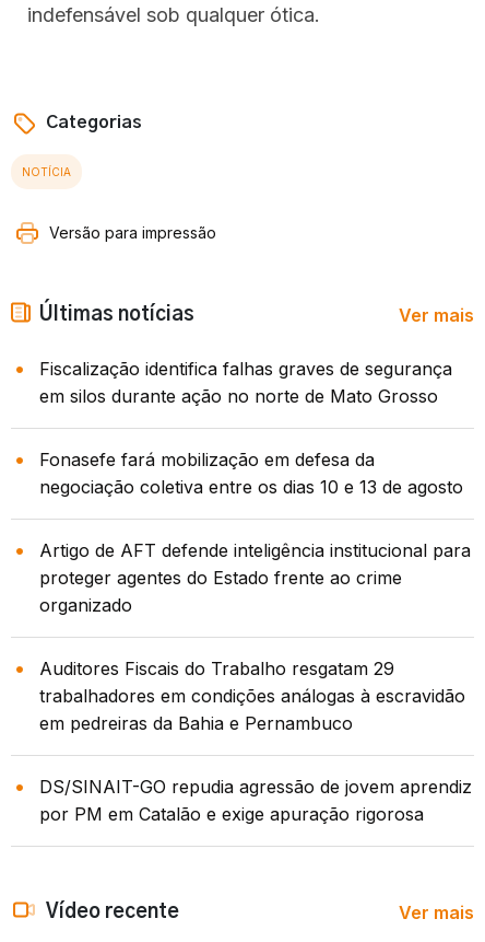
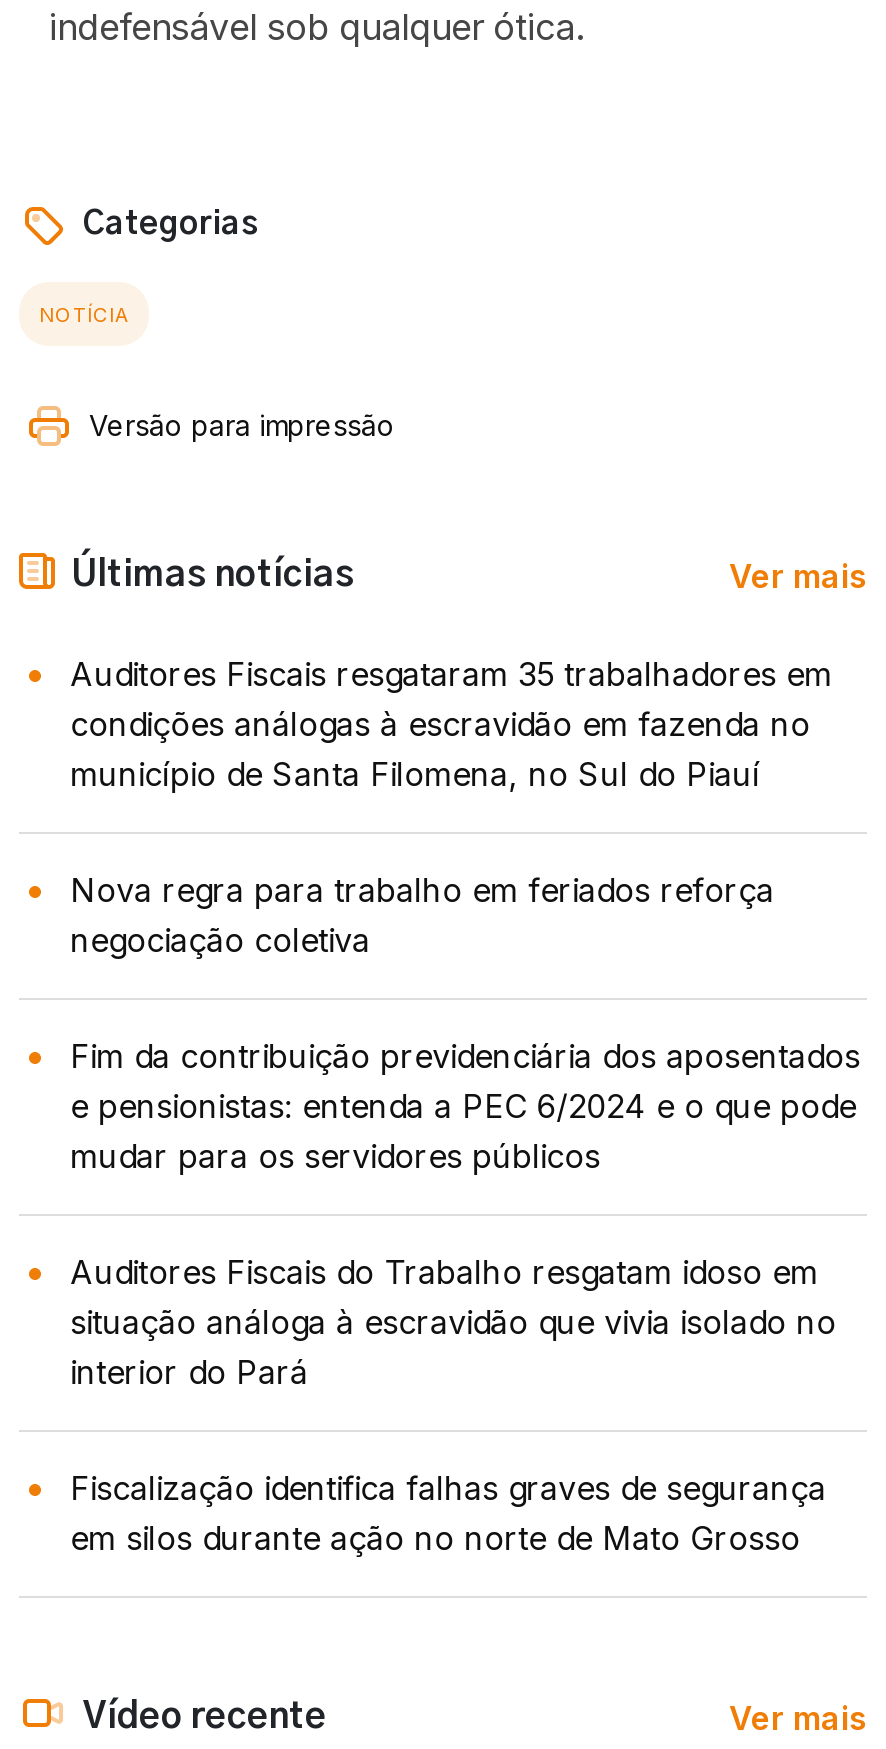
+ Auditores Fiscais resgataram 35 trabalhadores em
+ condições análogas à escravidão em fazenda no
+ município de Santa Filomena, no Sul do Piauí
+ Nova regra para trabalho em feriados reforça
+ negociação coletiva
+ Fim da contribuição previdenciária dos aposentados
+ e pensionistas: entenda a PEC 6/2024 e o que pode
+ mudar para os servidores públicos
+ Auditores Fiscais do Trabalho resgatam idoso em
+ situação análoga à escravidão que vivia isolado no
+ interior do Pará

moved down: Fiscalização identifica falhas graves de segurança | em silos durante ação no norte de Mato Grosso

- Fonasefe fará mobilização em defesa da
- negociação coletiva entre os dias 10 e 13 de agosto
- Artigo de AFT defende inteligência institucional para
- proteger agentes do Estado frente ao crime
- organizado
- Auditores Fiscais do Trabalho resgatam 29
- trabalhadores em condições análogas à escravidão
- em pedreiras da Bahia e Pernambuco
- DS/SINAIT-GO repudia agressão de jovem aprendiz
- por PM em Catalão e exige apuração rigorosa
